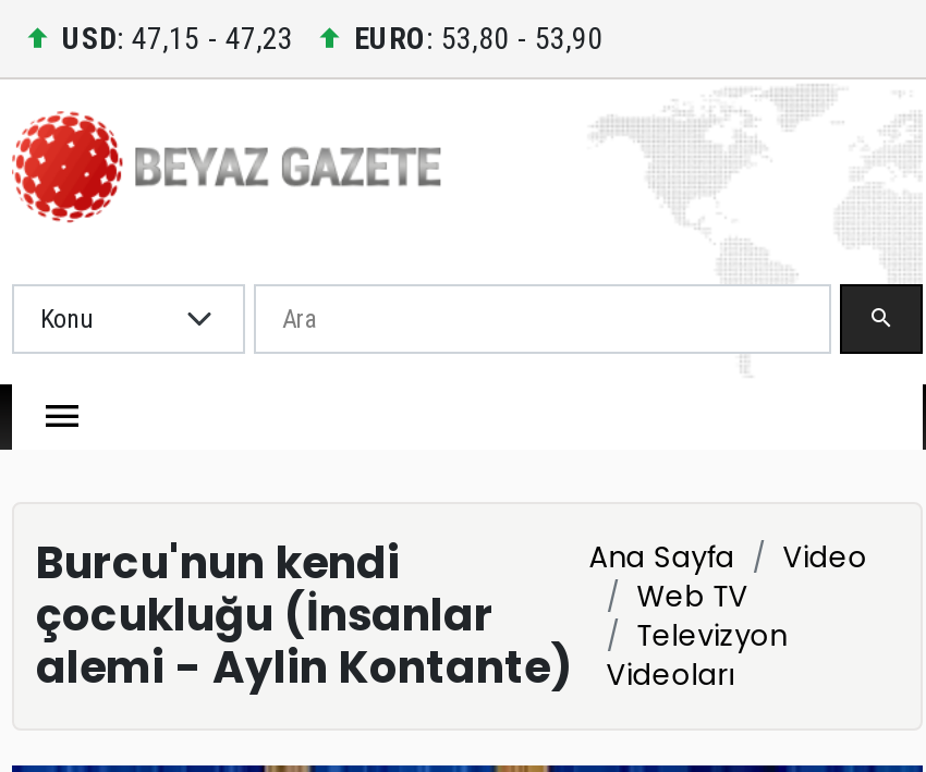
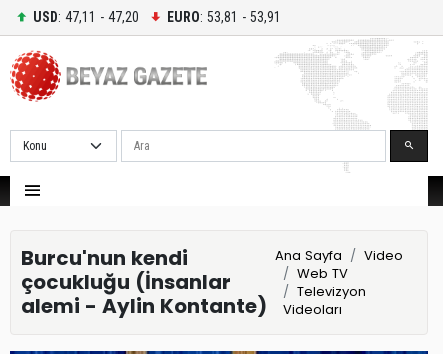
- USD: 47,15 - 47,23
+ USD: 47,11 - 47,20

- EURO: 53,80 - 53,90
+ EURO: 53,81 - 53,91
